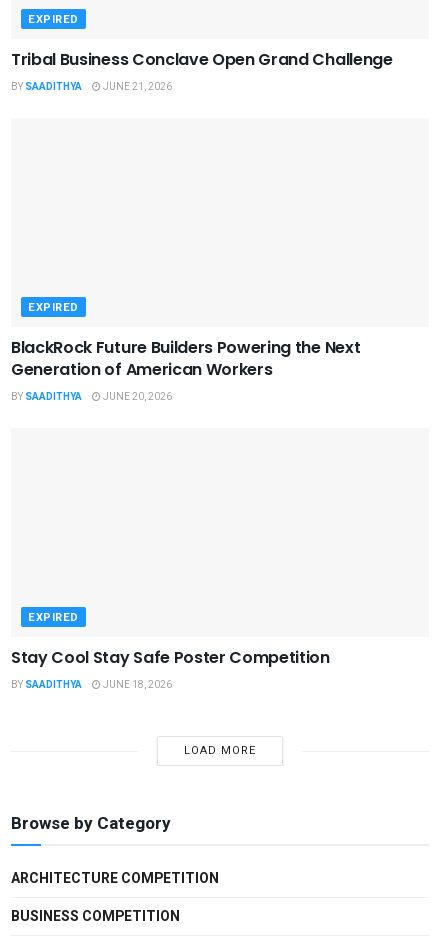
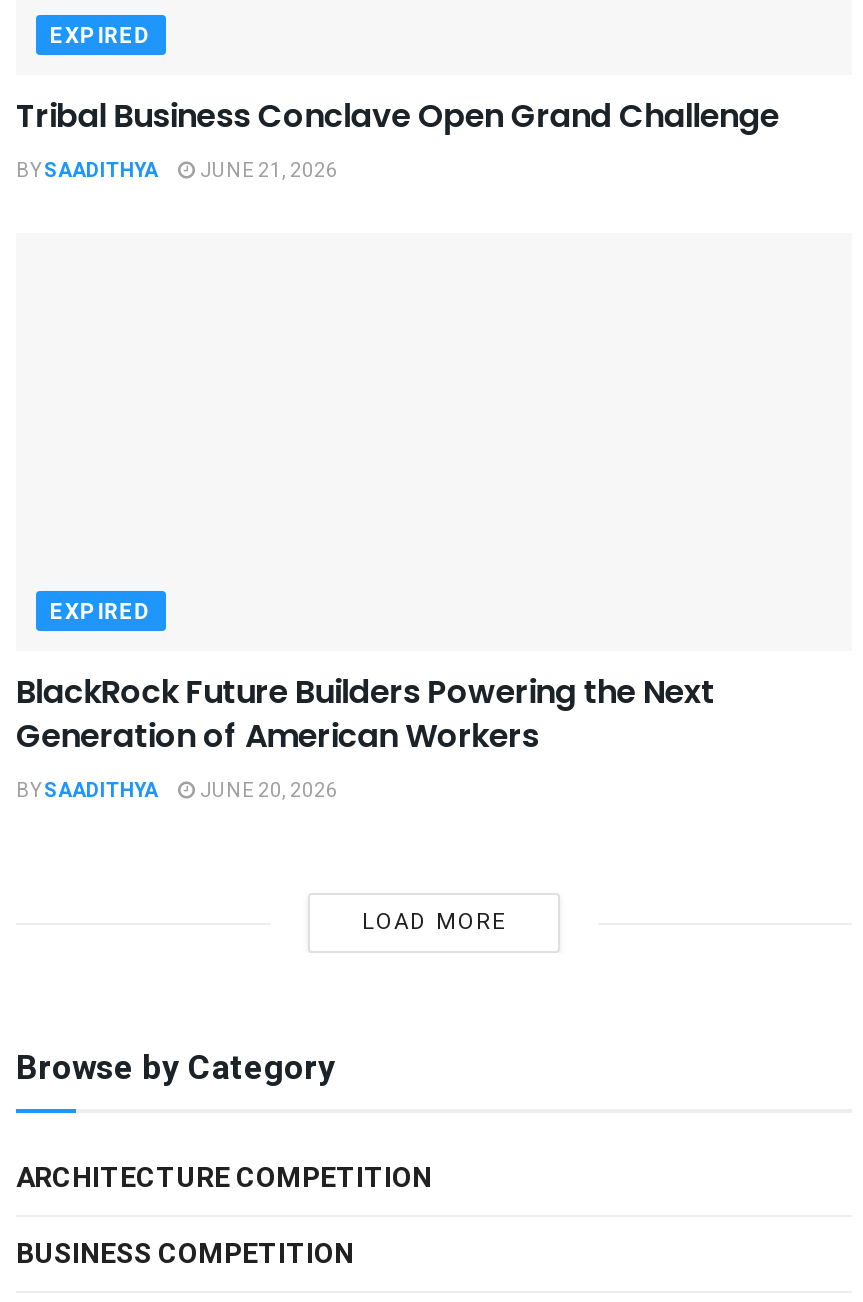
- EXPIRED
- Stay Cool Stay Safe Poster Competition
- BY SAADITHYA
- JUNE 18, 2026
